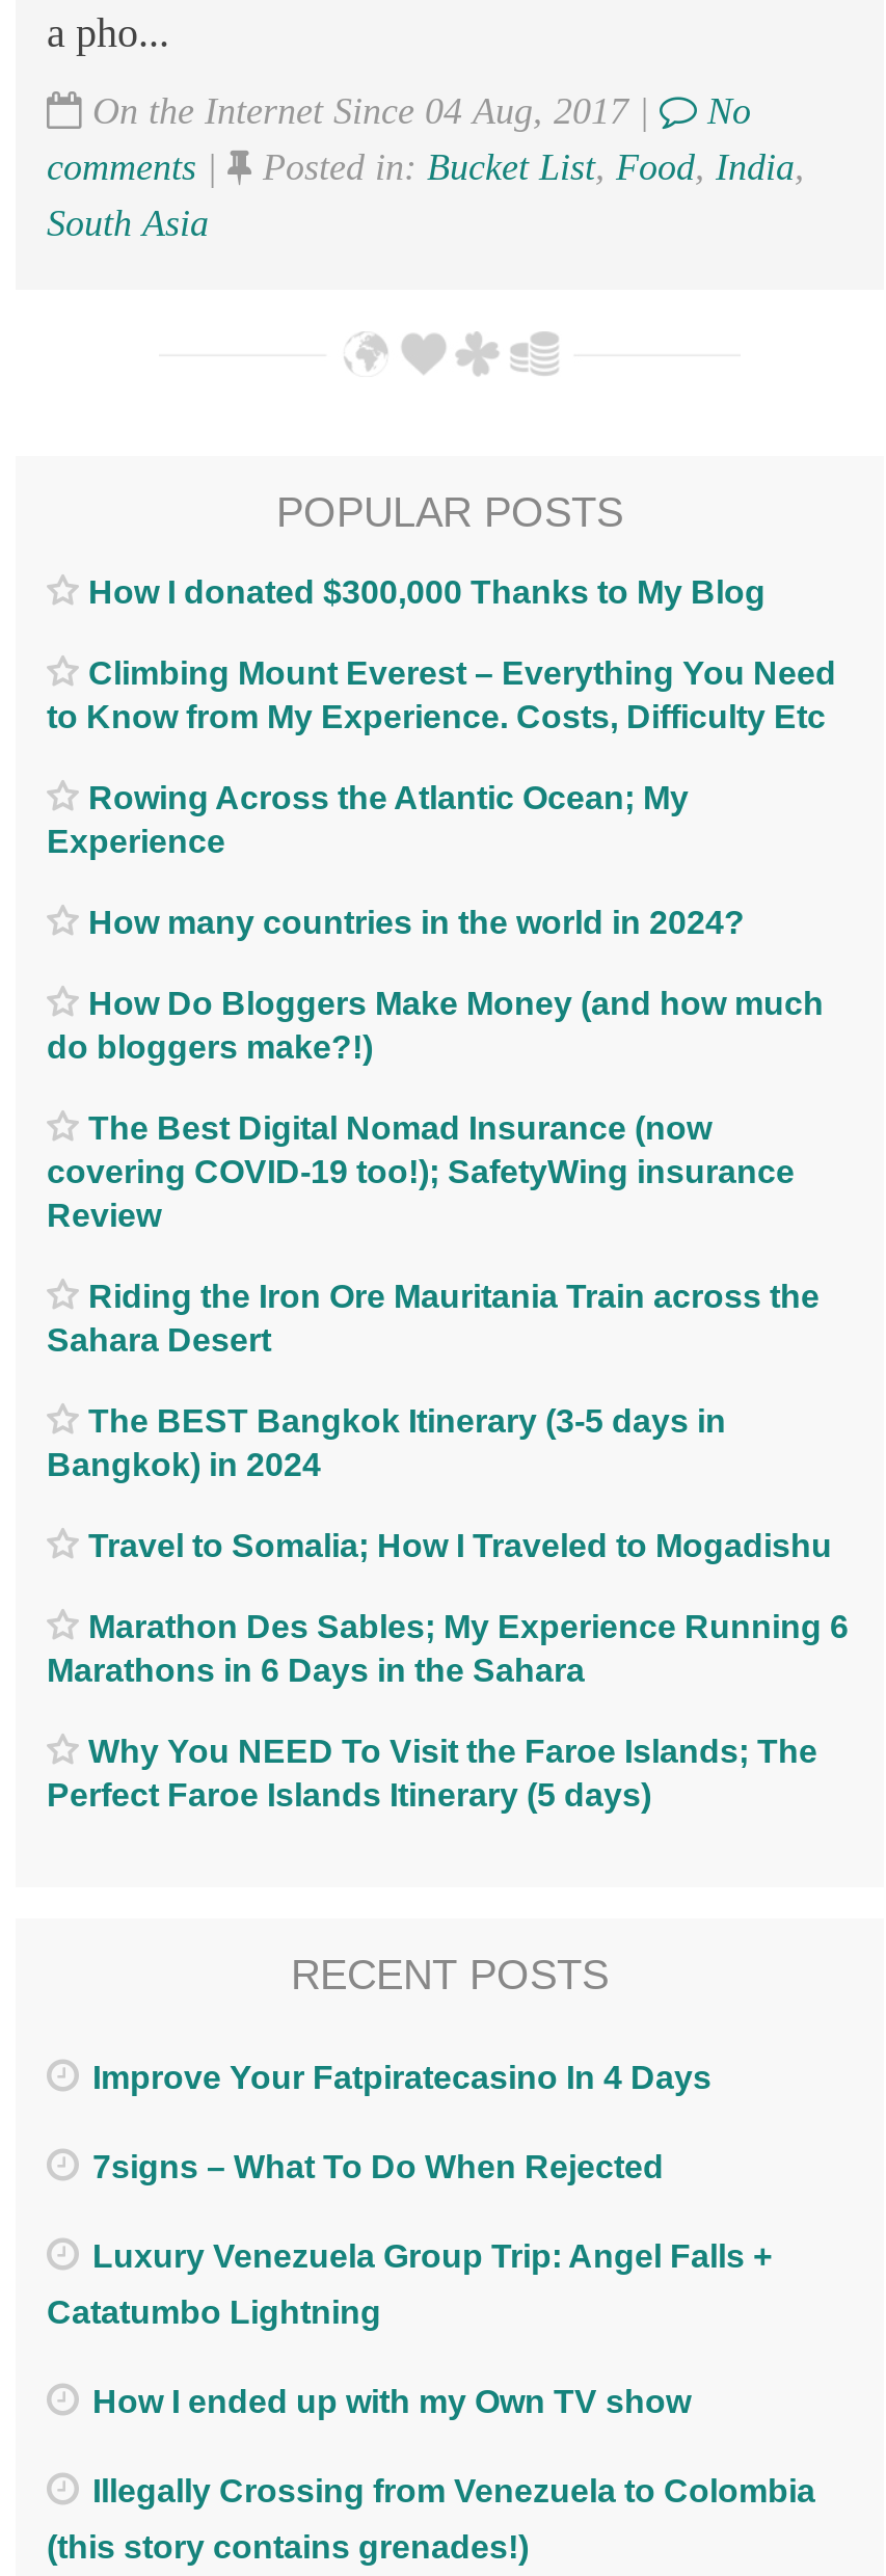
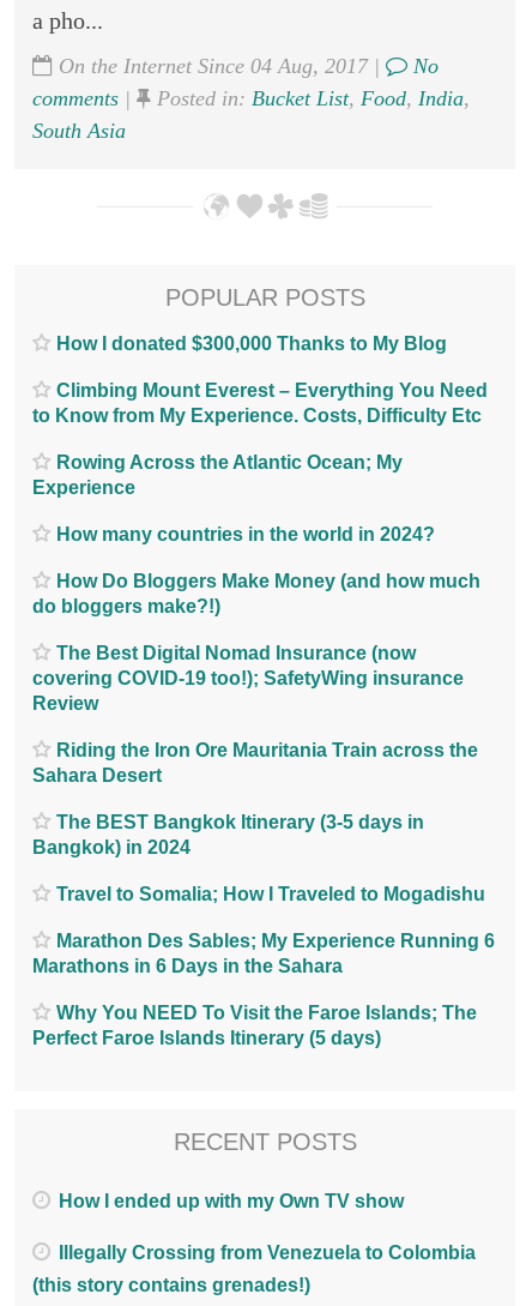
- Improve Your Fatpiratecasino In 4 Days
- 7signs – What To Do When Rejected
- Luxury Venezuela Group Trip: Angel Falls +
- Catatumbo Lightning
